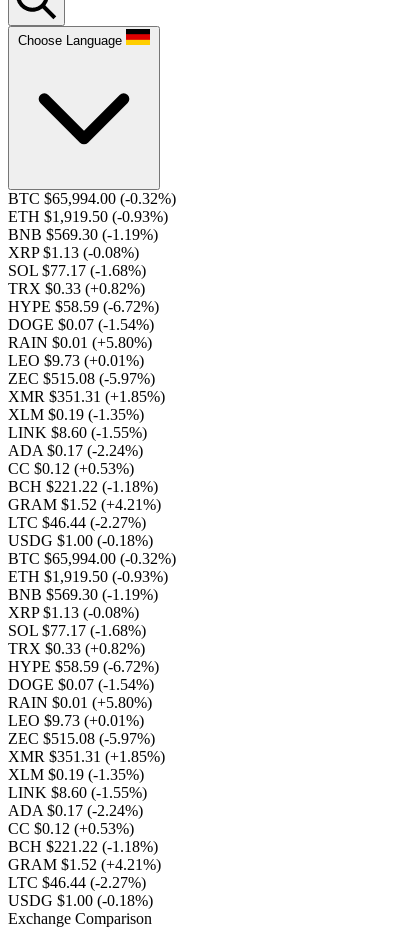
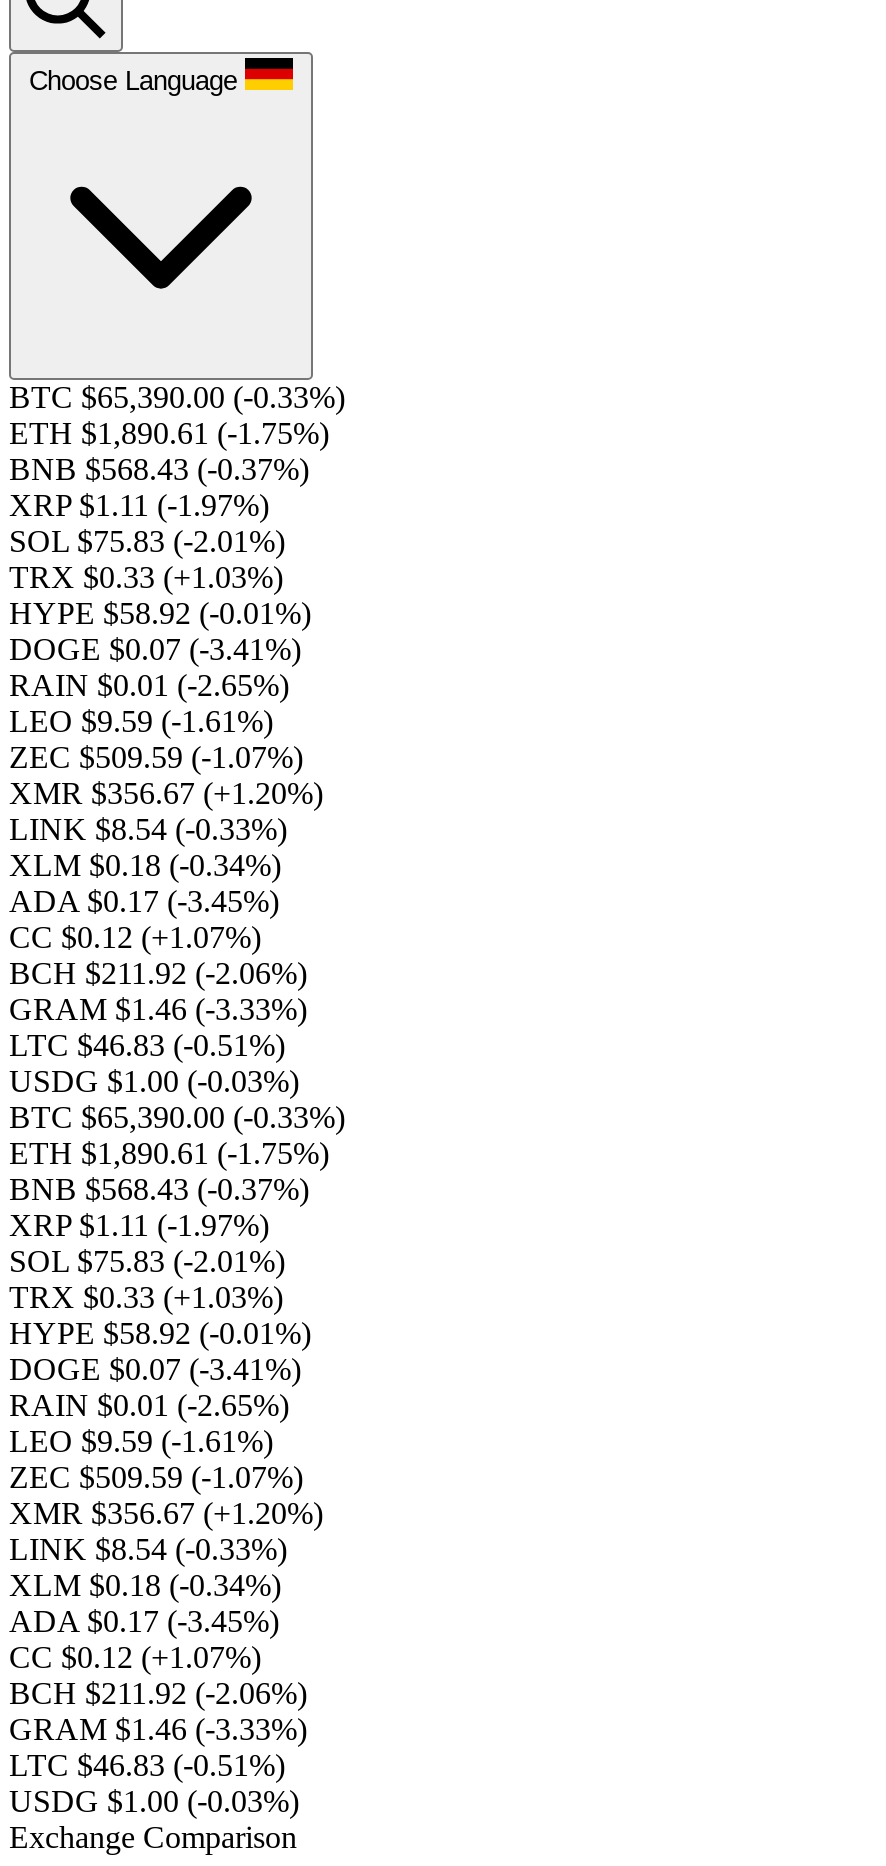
- BTC $65,994.00(-0.32%)
- ETH $1,919.50 (-0.93%)
- BNB $569.30 (-1.19%)
- XRP $1.13 (-0.08%)
- SOL $77.17 (-1.68%)
- TRX $0.33 (+0.82%)
- HYPE $58.59 (-6.72%)
- DOGE $0.07 (-1.54%)
- RAIN $0.01 (+5.80%)
- LEO $9.73 (+0.01%)
- ZEC $515.08 (-5.97%)
- XMR $351.31(+1.85%)
- XLM $0.19 (-1.35%)
- LINK $8.60 (-1.55%)
- ADA $0.17 (-2.24%)
- CC $0.12 (+0.53%)
- BCH $221.22 (-1.18%)
- GRAM $1.52 (+4.21%)
- LTC $46.44 (-2.27%)
- USDG $1.00(-0.18%)
- BTC $65,994.00 (-0.32%)
- ETH $1,919.50 (-0.93%)
- BNB $569.30 (-1.19%)
- XRP $1.13 (-0.08%)
- SOL $77.17 (-1.68%)
- TRX $0.33 (+0.82%)
- HYPE $58.59 (-6.72%)
- DOGE $0.07 (-1.54%)
- RAIN $0.01 (+5.80%)
- LEO $9.73 (+0.01%)
- ZEC $515.08 (-5.97%)
- XMR $351.31(+1.85%)
- XLM $0.19 (-1.35%)
- LINK $8.60 (-1.55%)
- ADA $0.17 (-2.24%)
- CC $0.12 (+0.53%)
- BCH $221.22 (-1.18%)
- GRAM $1.52 (+4.21%)
- LTC $46.44 (-2.27%)
- USDG $1.00(-0.18%)
+ BTC $65,390.00(-0.33%)
+ ETH $1,890.61 (-1.75%)
+ BNB $568.43 (-0.37%)
+ XRP $1.11 (-1.97%)
+ SOL $75.83 (-2.01%)
+ TRX $0.33 (+1.03%)
+ HYPE $58.92 (-0.01%)
+ DOGE $0.07 (-3.41%)
+ RAIN $0.01 (-2.65%)
+ LEO $9.59 (-1.61%)
+ ZEC $509.59 (-1.07%)
+ XMR $356.67(+1.20%)
+ LINK $8.54 (-0.33%)
+ XLM $0.18 (-0.34%)
+ ADA $0.17 (-3.45%)
+ CC $0.12 (+1.07%)
+ BCH $211.92 (-2.06%)
+ GRAM $1.46 (-3.33%)
+ LTC $46.83 (-0.51%)
+ USDG $1.00(-0.03%)
+ BTC $65,390.00 (-0.33%)
+ ETH $1,890.61 (-1.75%)
+ BNB $568.43 (-0.37%)
+ XRP $1.11 (-1.97%)
+ SOL $75.83 (-2.01%)
+ TRX $0.33 (+1.03%)
+ HYPE $58.92 (-0.01%)
+ DOGE $0.07 (-3.41%)
+ RAIN $0.01 (-2.65%)
+ LEO $9.59 (-1.61%)
+ ZEC $509.59 (-1.07%)
+ XMR $356.67(+1.20%)
+ LINK $8.54 (-0.33%)
+ XLM $0.18 (-0.34%)
+ ADA $0.17 (-3.45%)
+ CC $0.12 (+1.07%)
+ BCH $211.92 (-2.06%)
+ GRAM $1.46 (-3.33%)
+ LTC $46.83 (-0.51%)
+ USDG $1.00(-0.03%)
